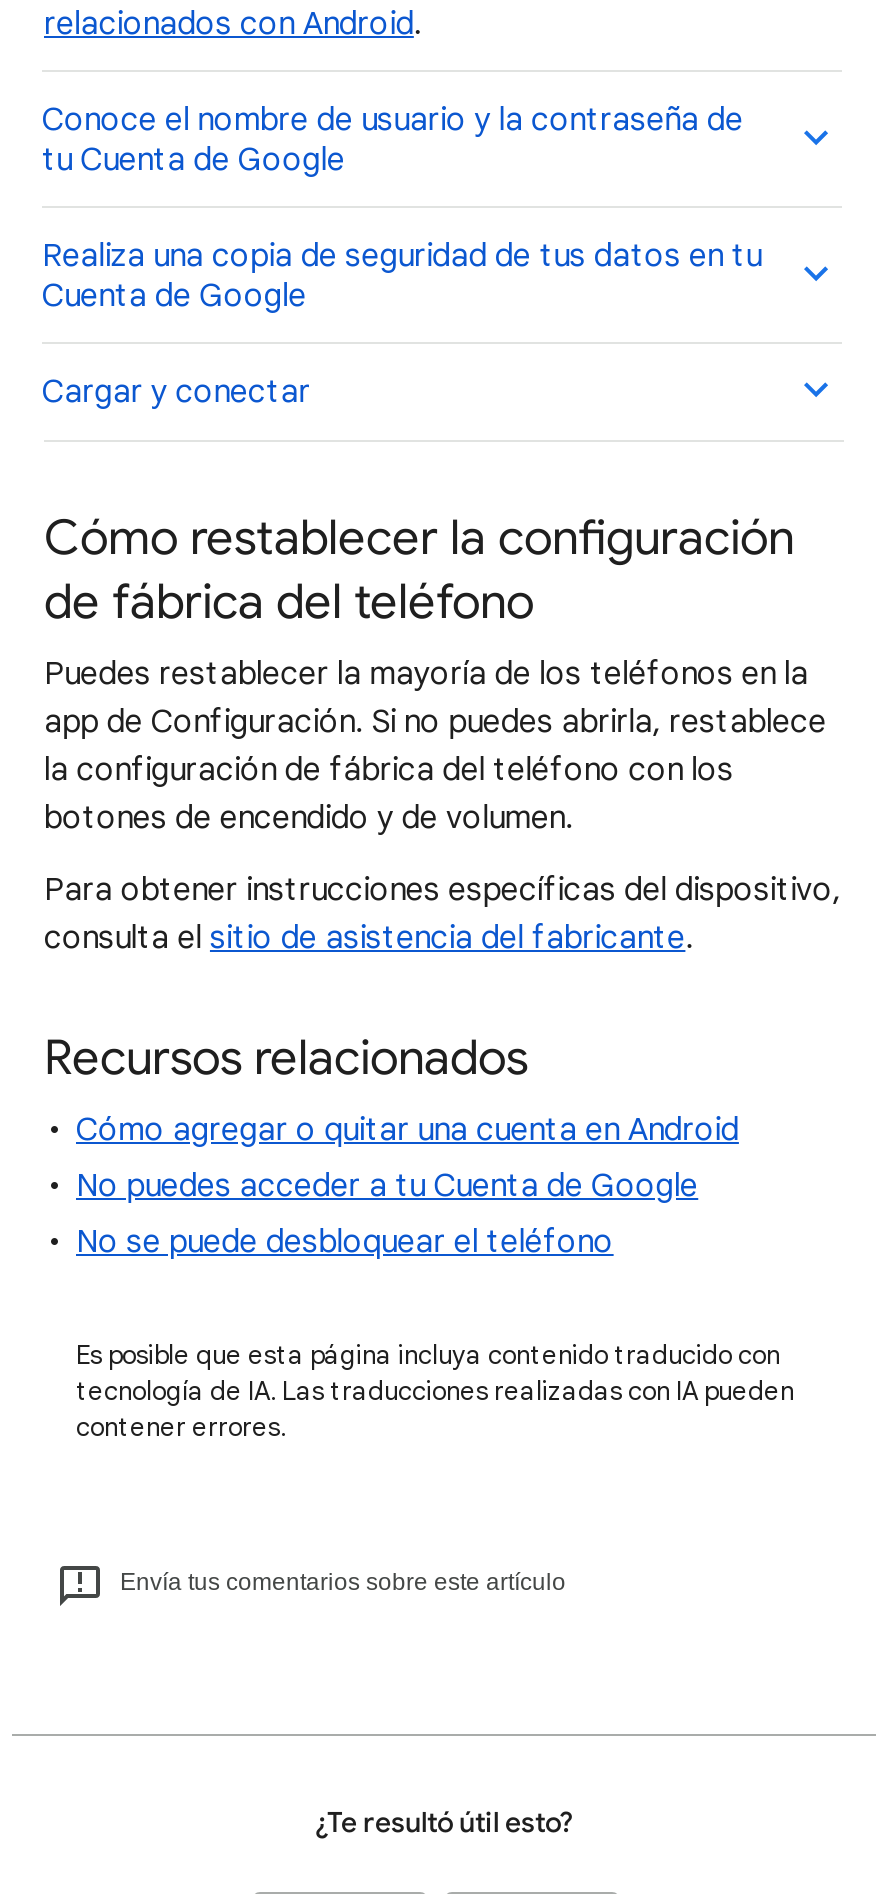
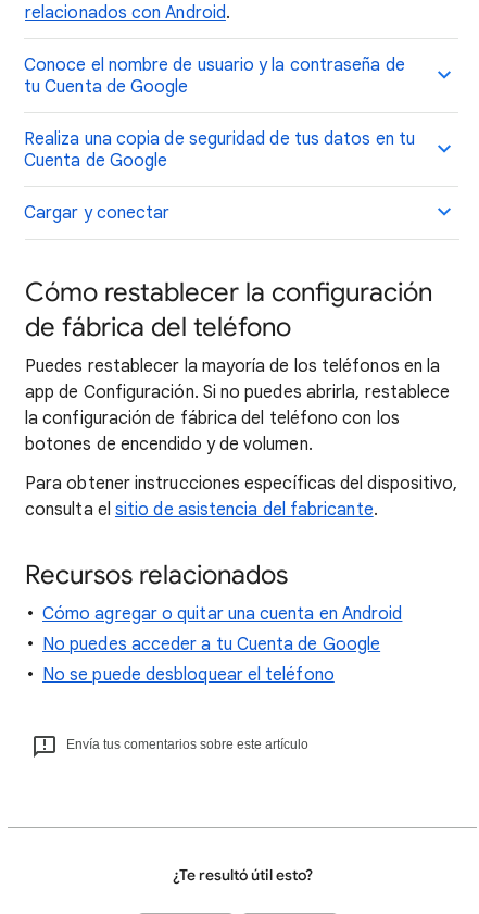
- Es posible que esta página incluya contenido traducido con
- tecnología de IA. Las traducciones realizadas con IA pueden
- contener errores.
